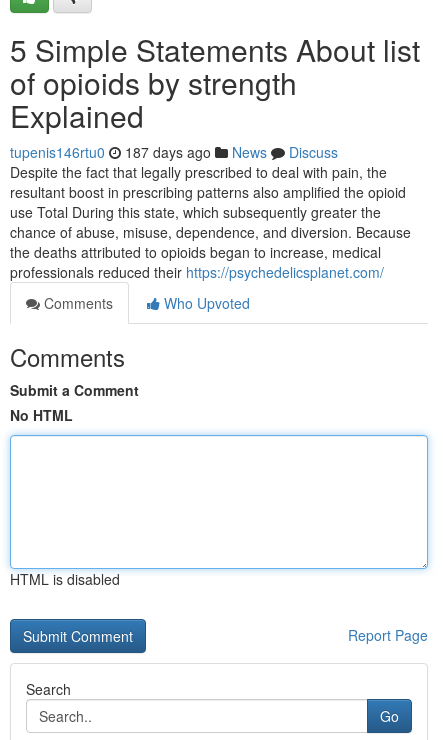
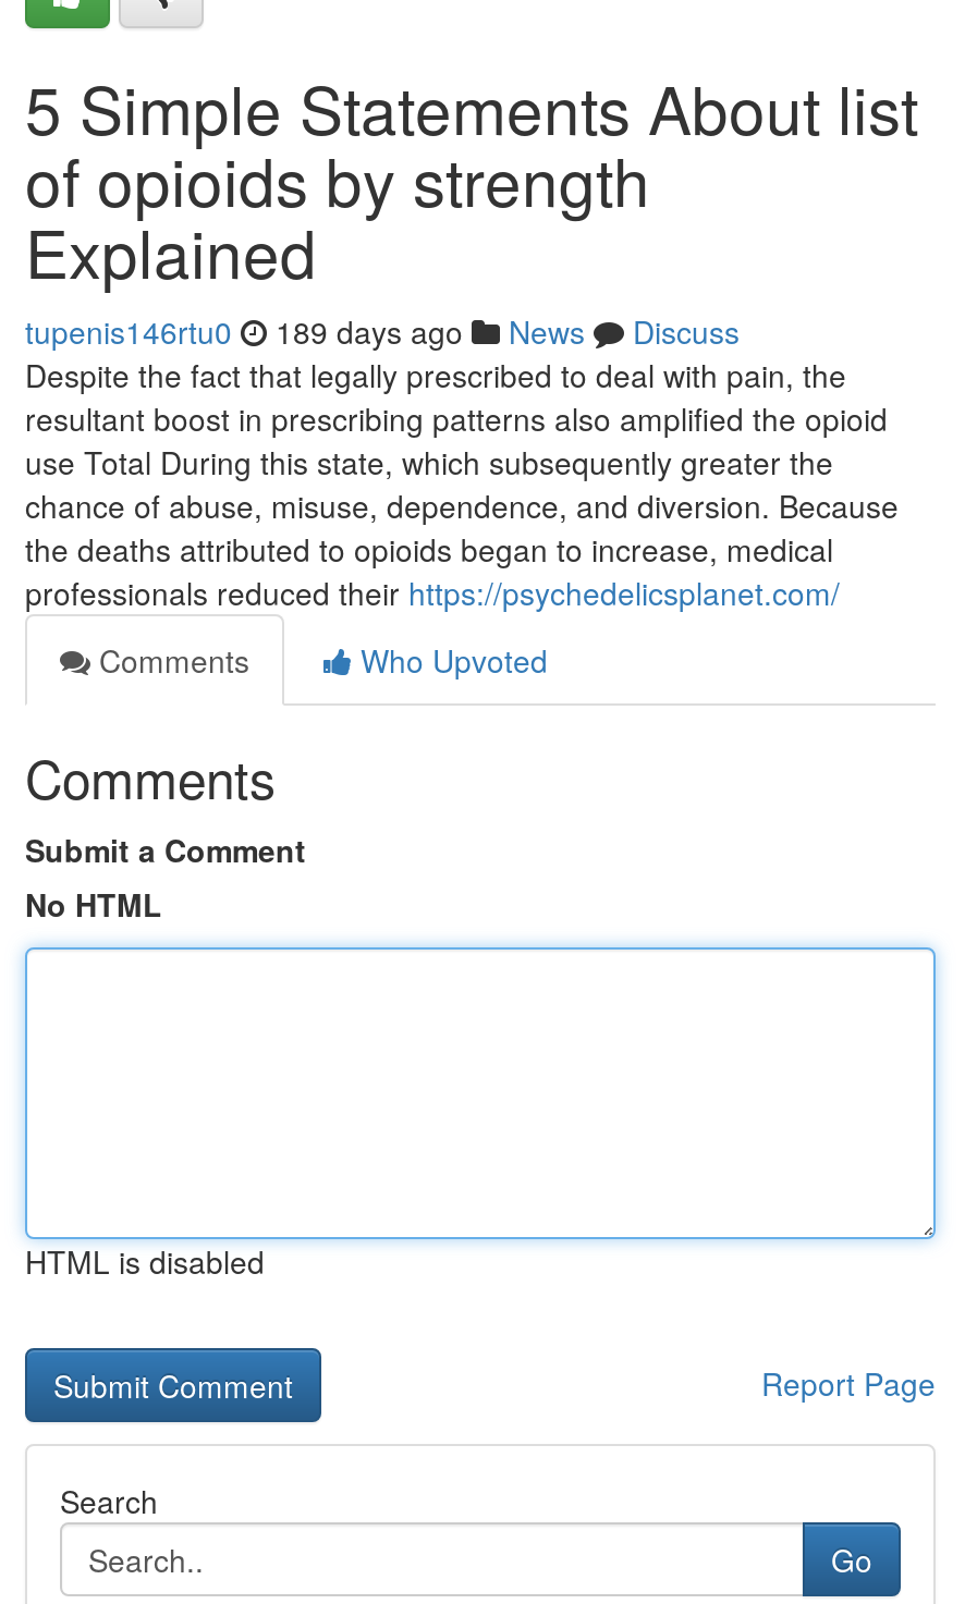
- tupenis146rtu0 187 days ago News Discuss
+ tupenis146rtu0 189 days ago News Discuss
